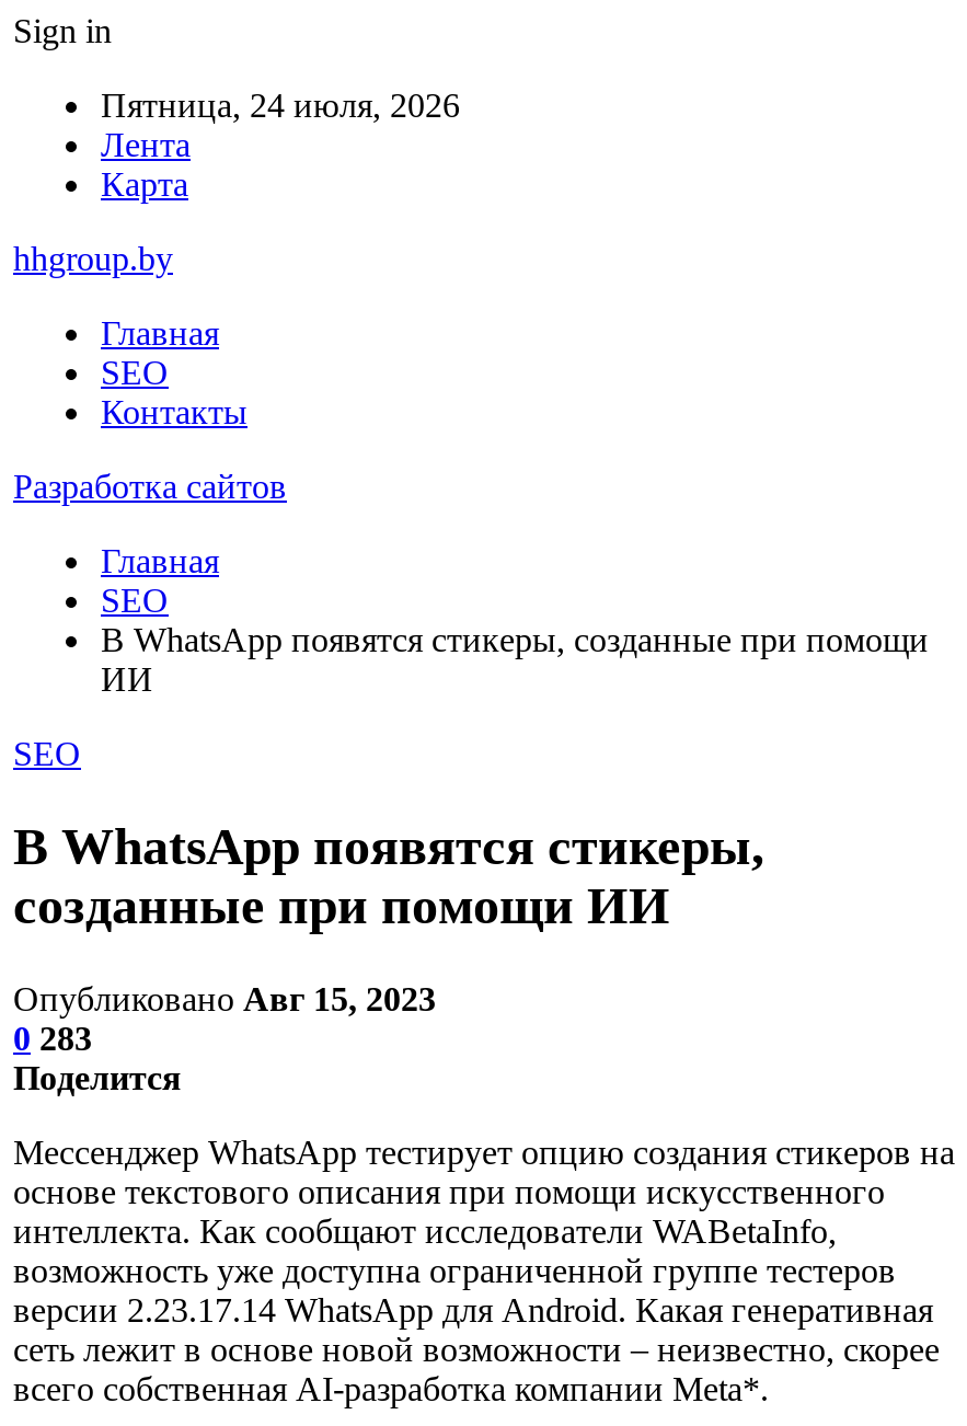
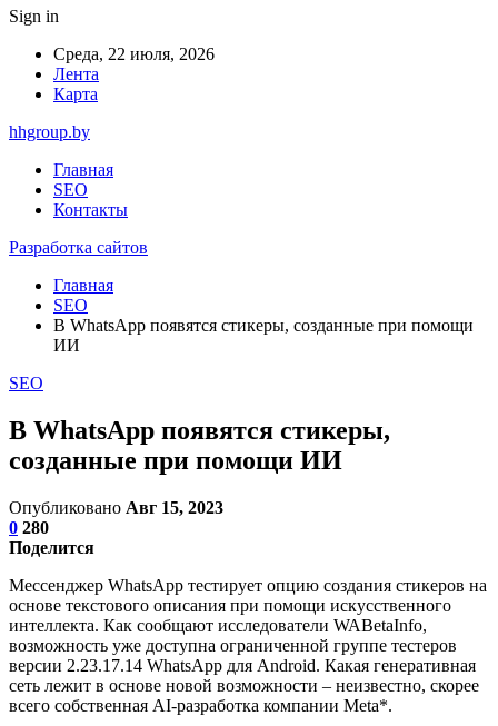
- Пятница, 24 июля, 2026
+ Среда, 22 июля, 2026

- 0 283
+ 0 280
